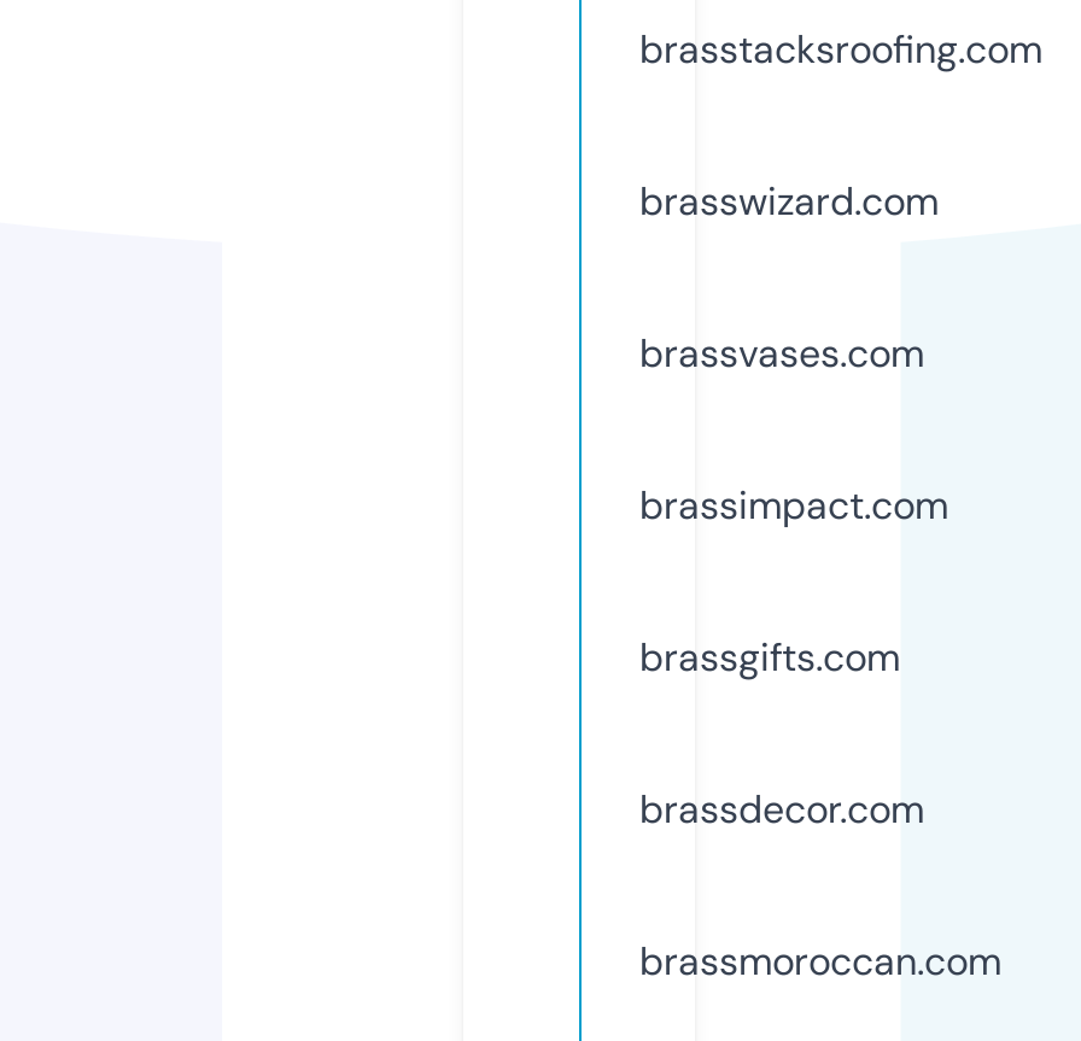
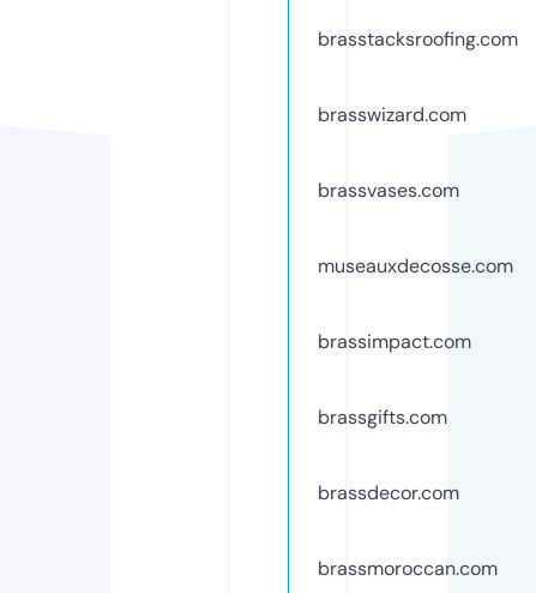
+ museauxdecosse.com
